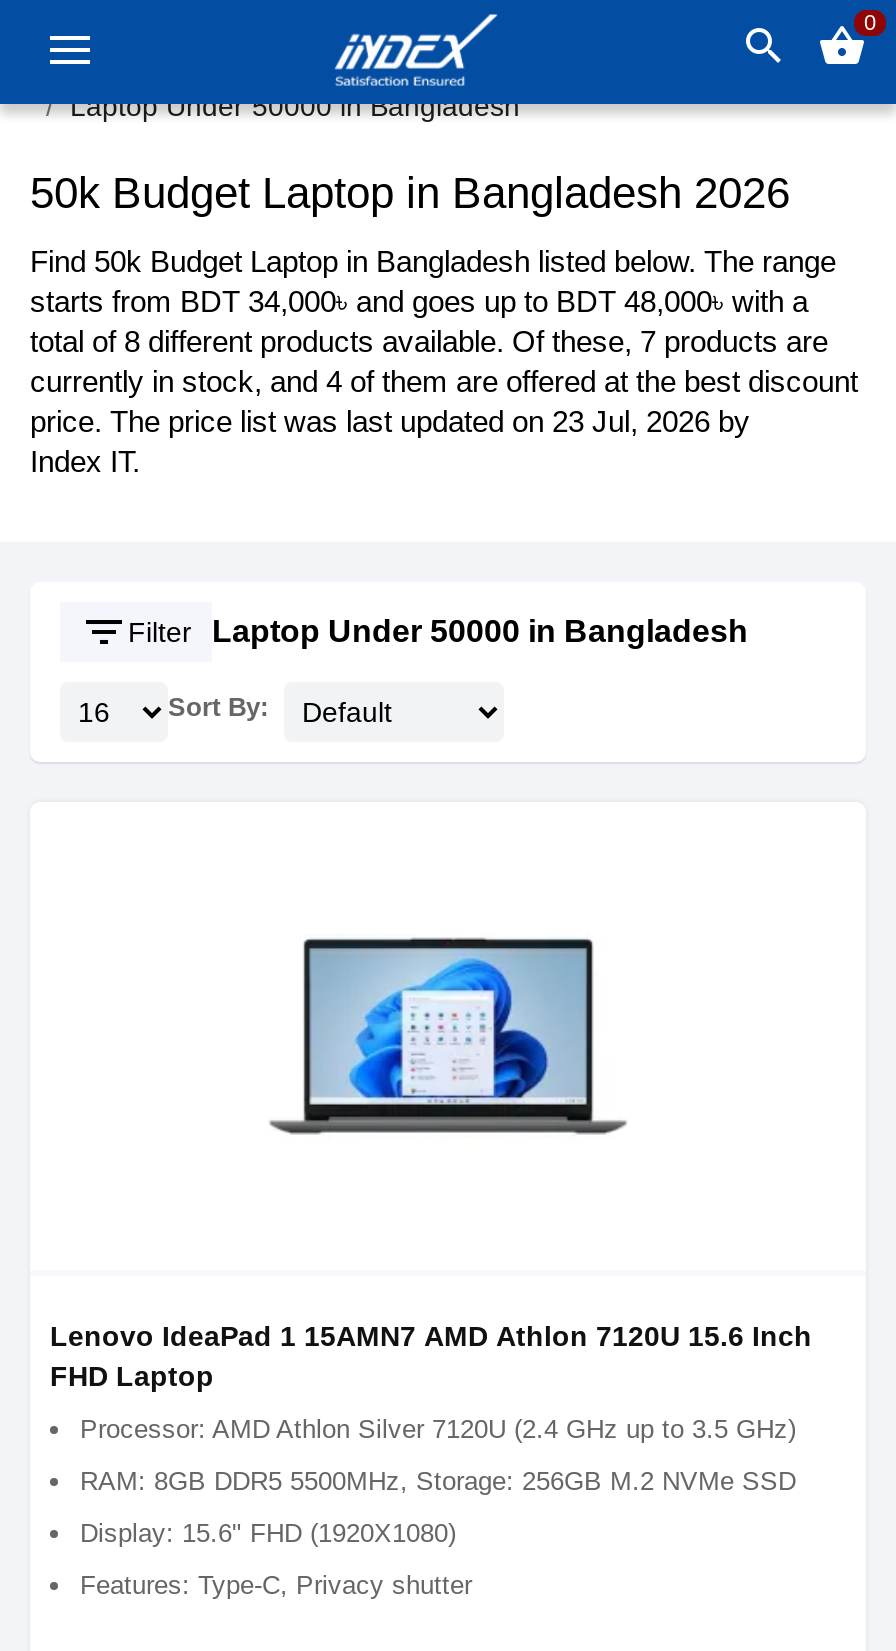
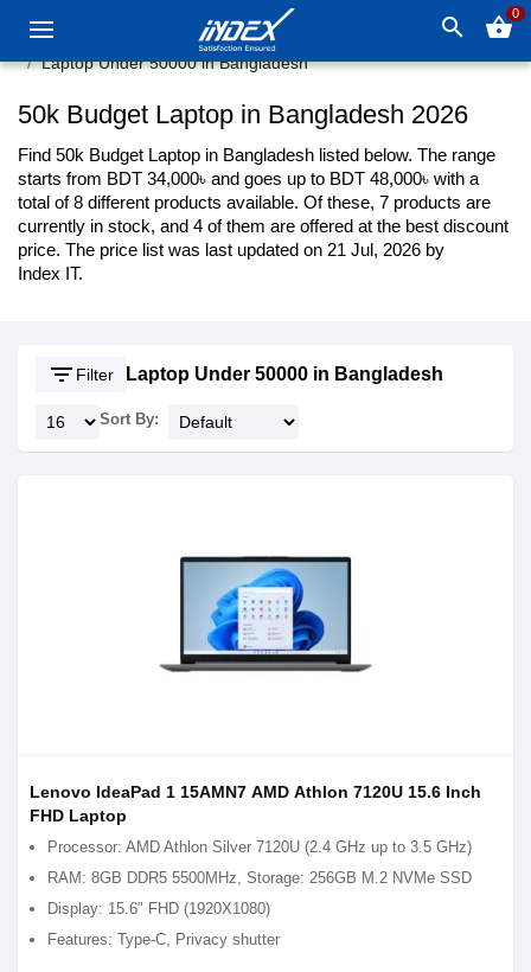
- price. The price list was last updated on 23 Jul, 2026 by
+ price. The price list was last updated on 21 Jul, 2026 by
